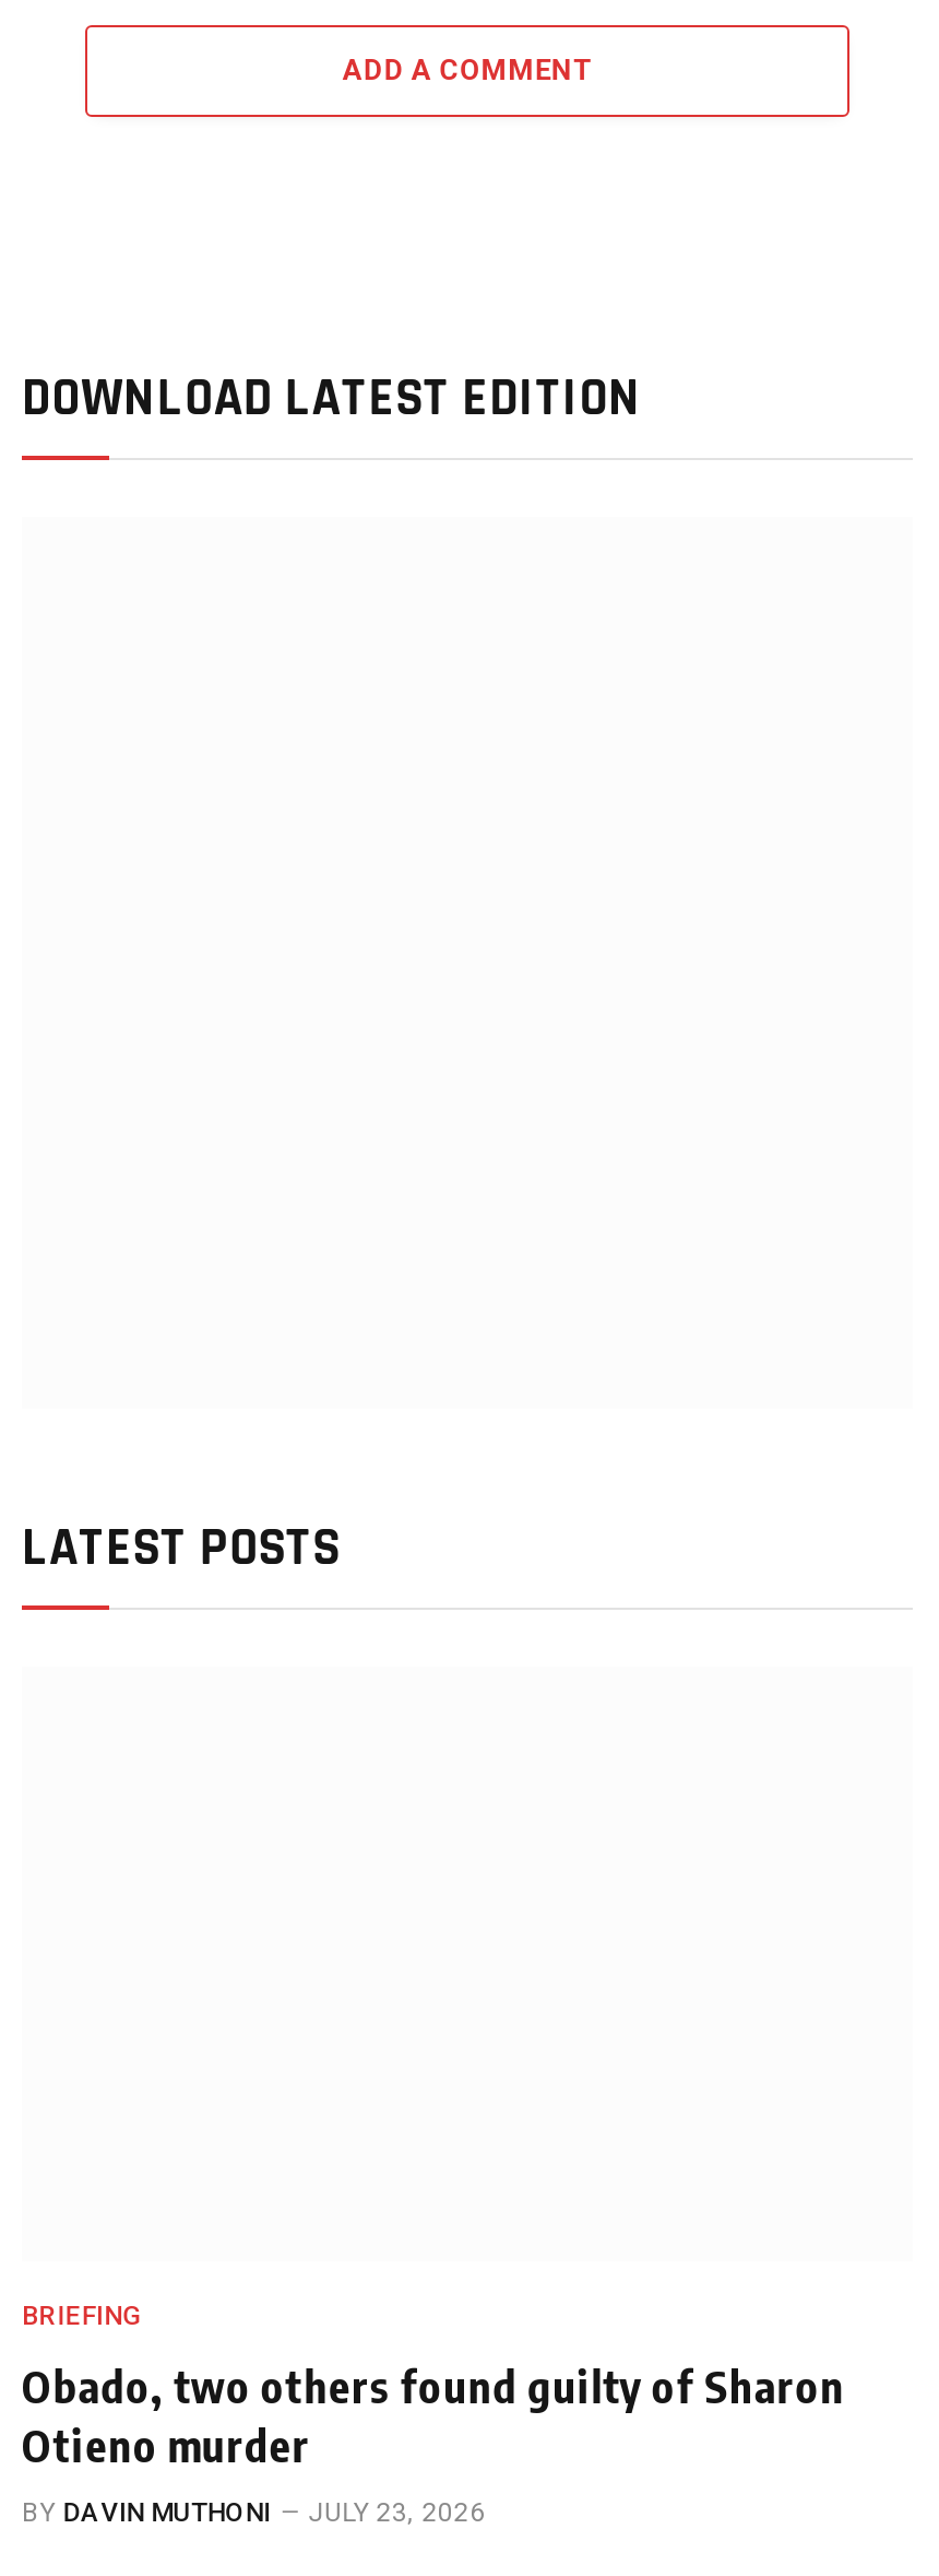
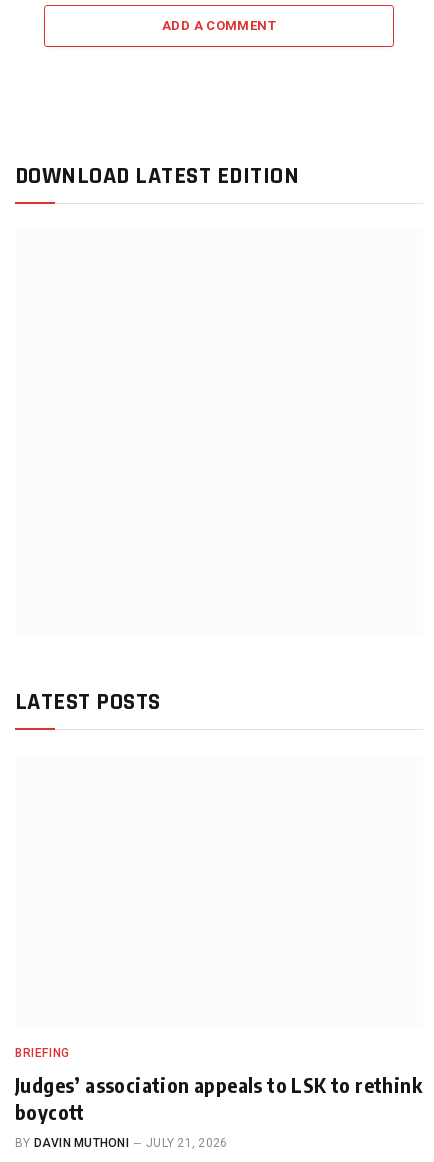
- Obado, two others found guilty of Sharon
- Otieno murder
+ Judges’ association appeals to LSK to rethink
+ boycott

- BY DAVIN MUTHONI JULY 23, 2026
+ BY DAVIN MUTHONI JULY 21, 2026
